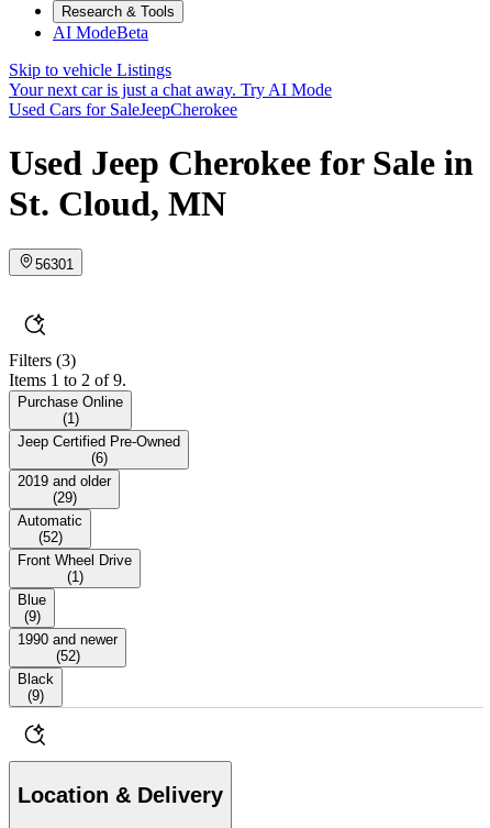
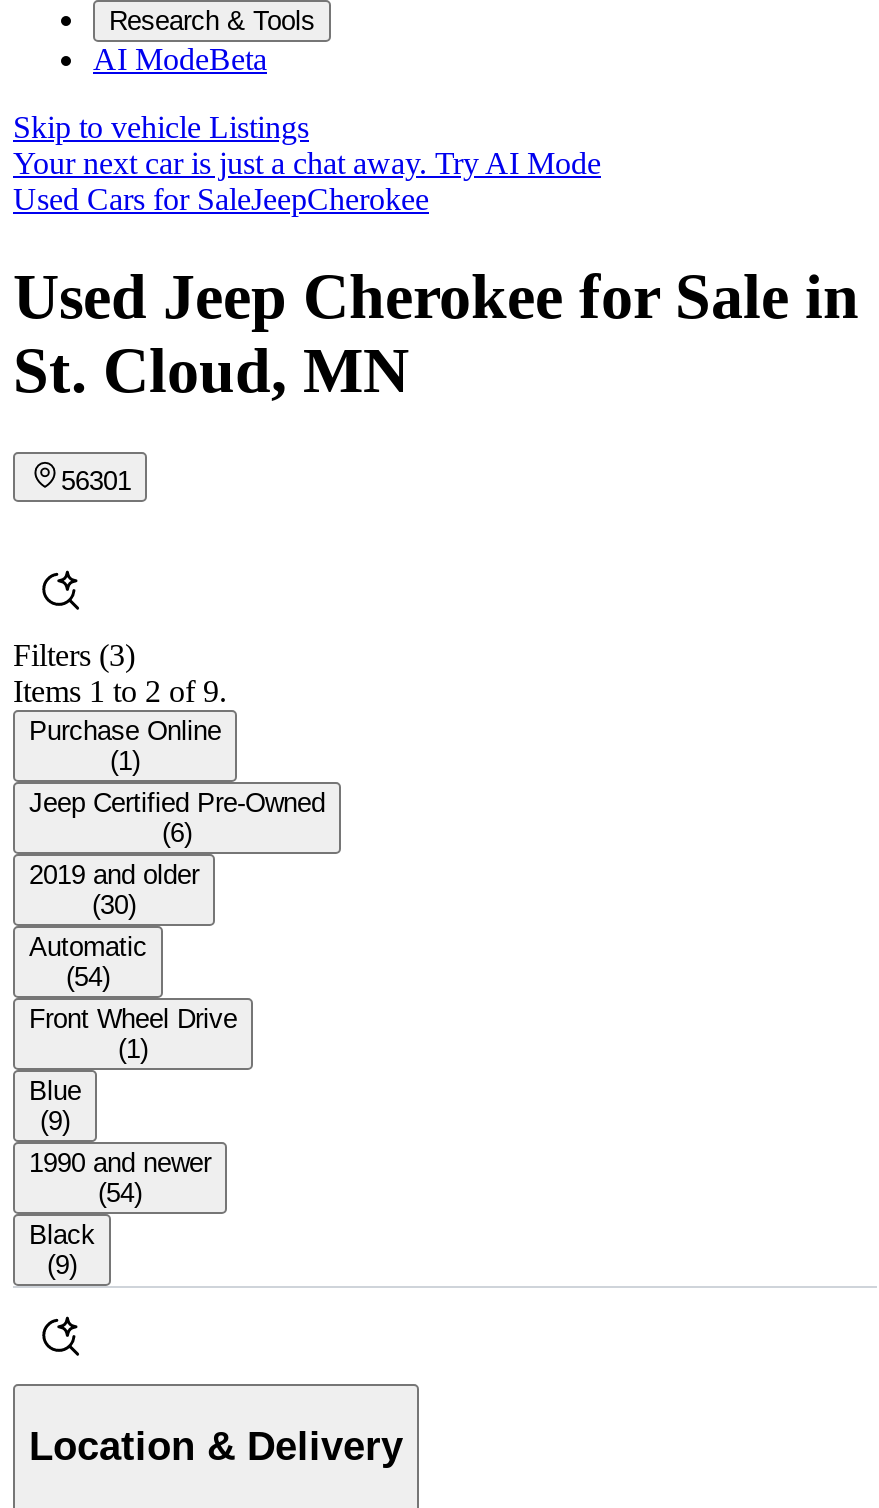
- (29)
+ (30)

- (52)
+ (54)

- (52)
+ (54)
